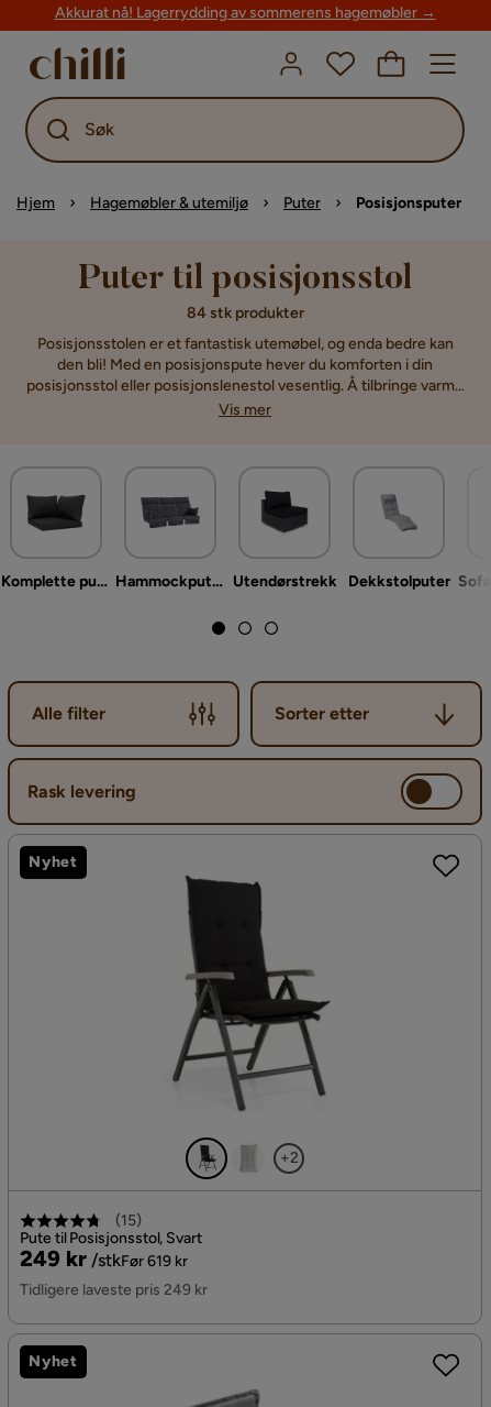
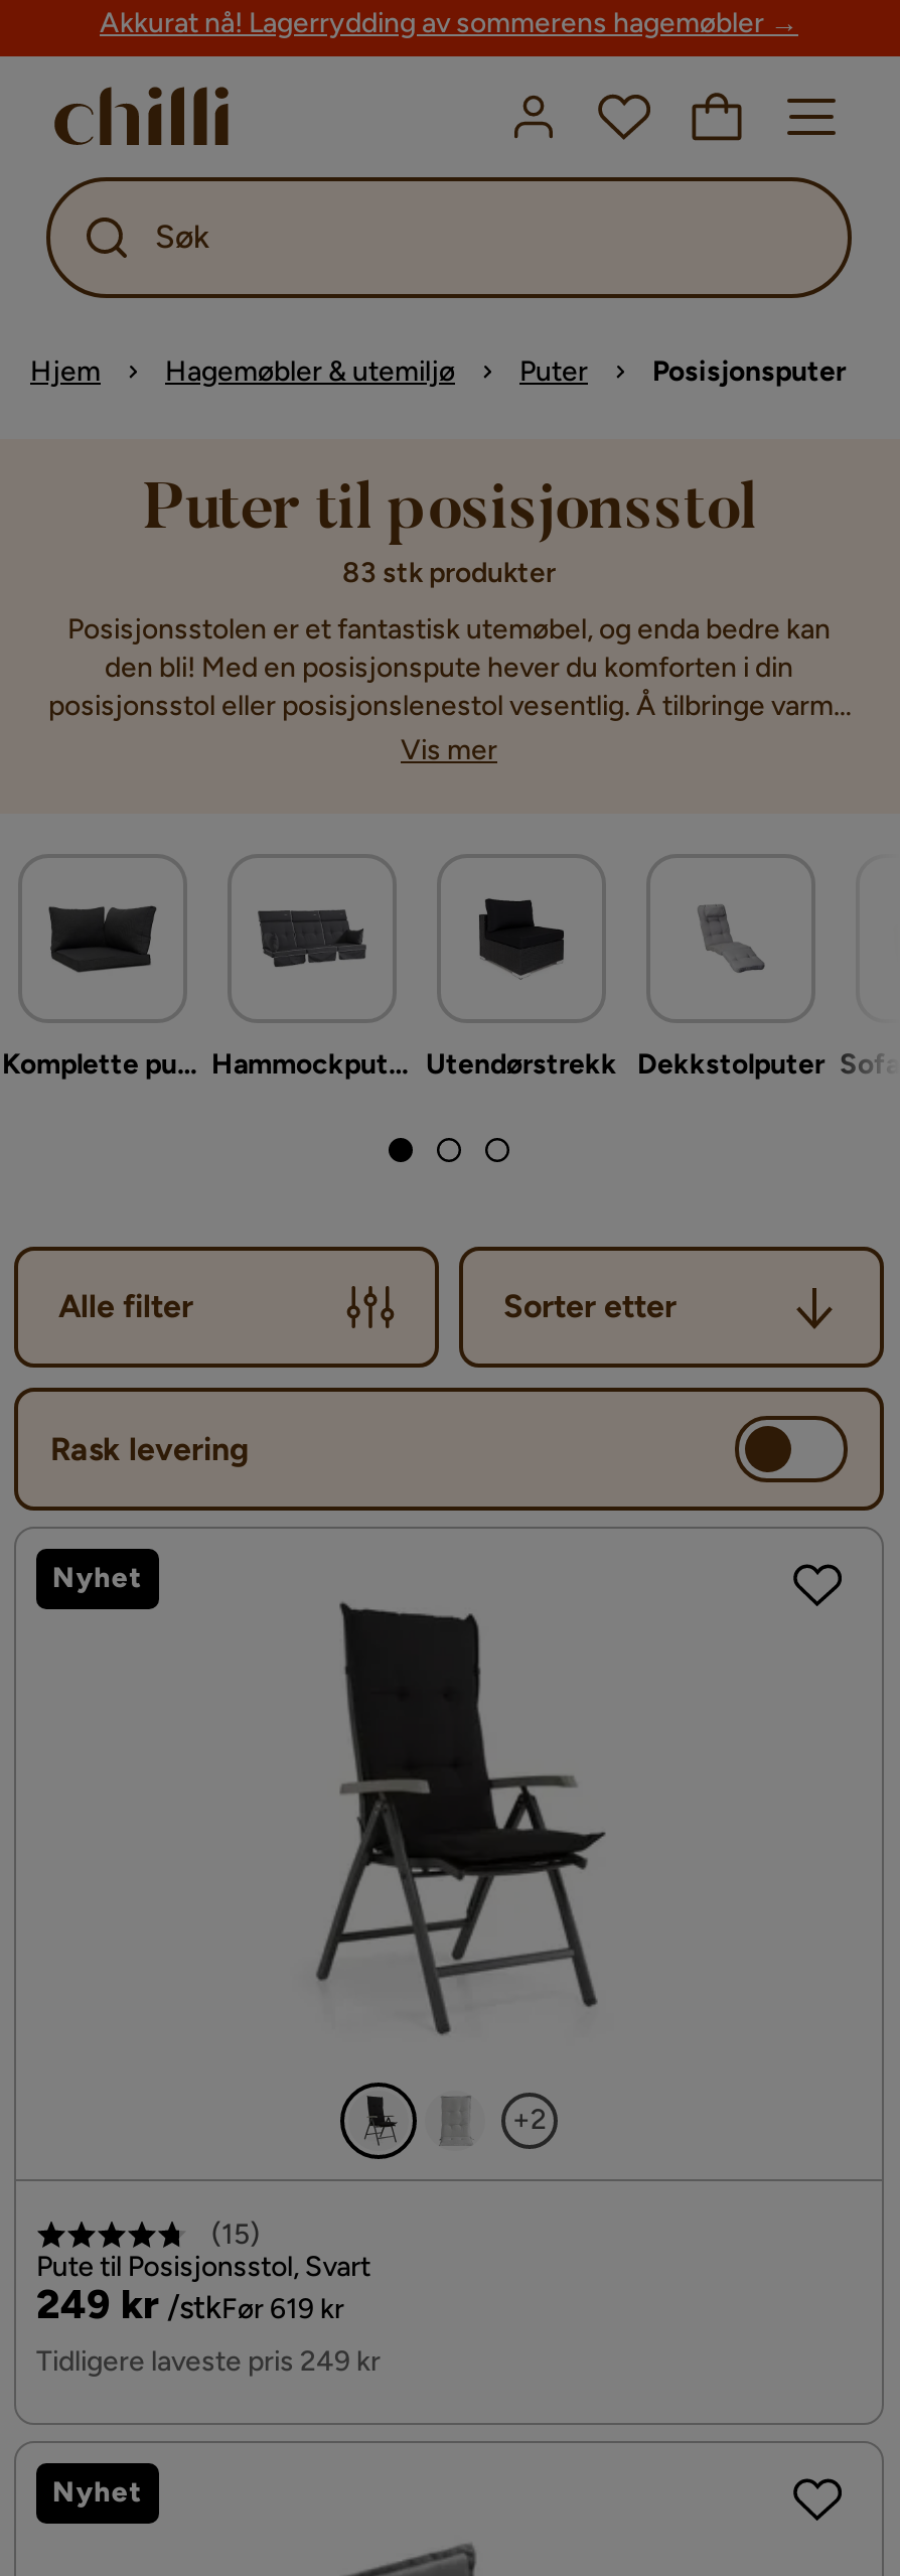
- 84 stk produkter
+ 83 stk produkter
